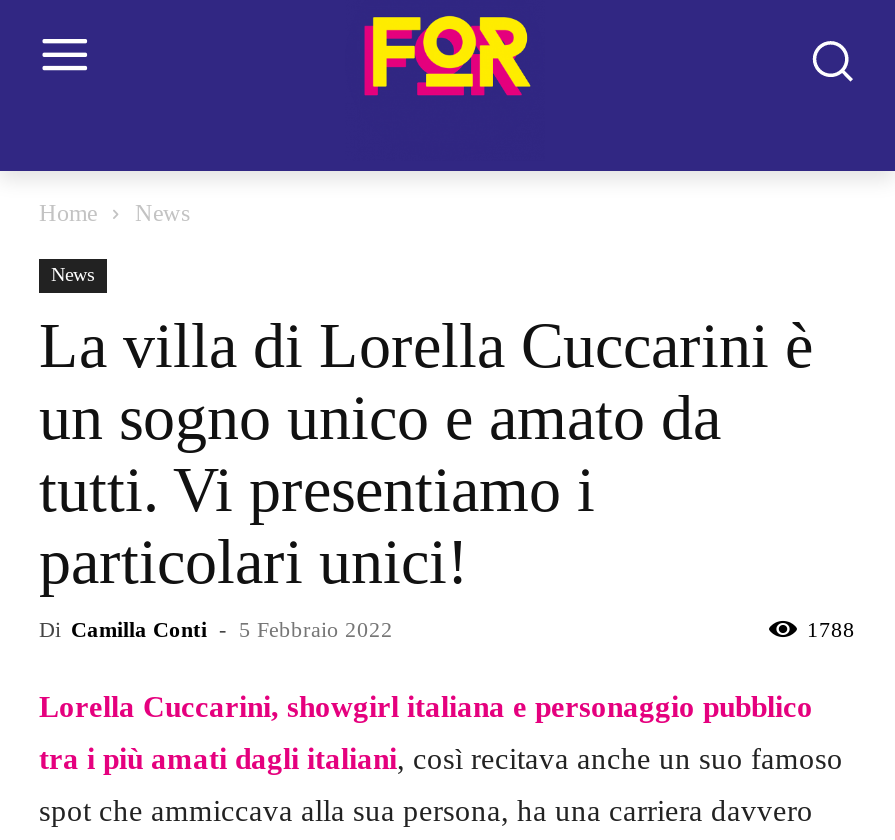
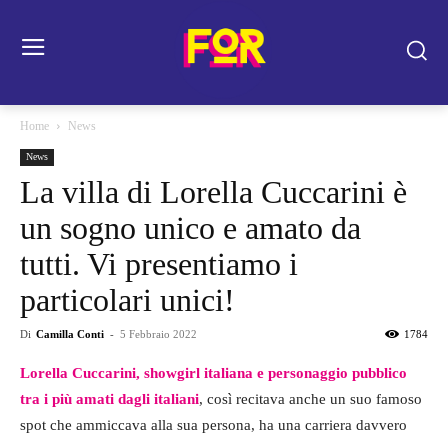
- 1788
+ 1784
